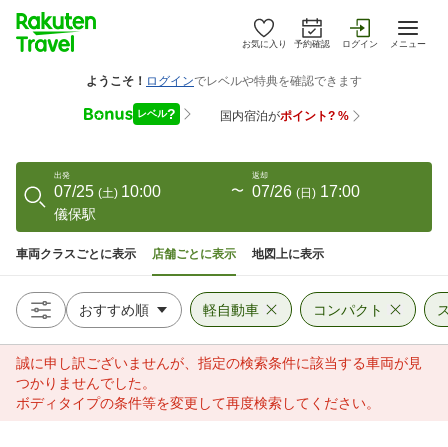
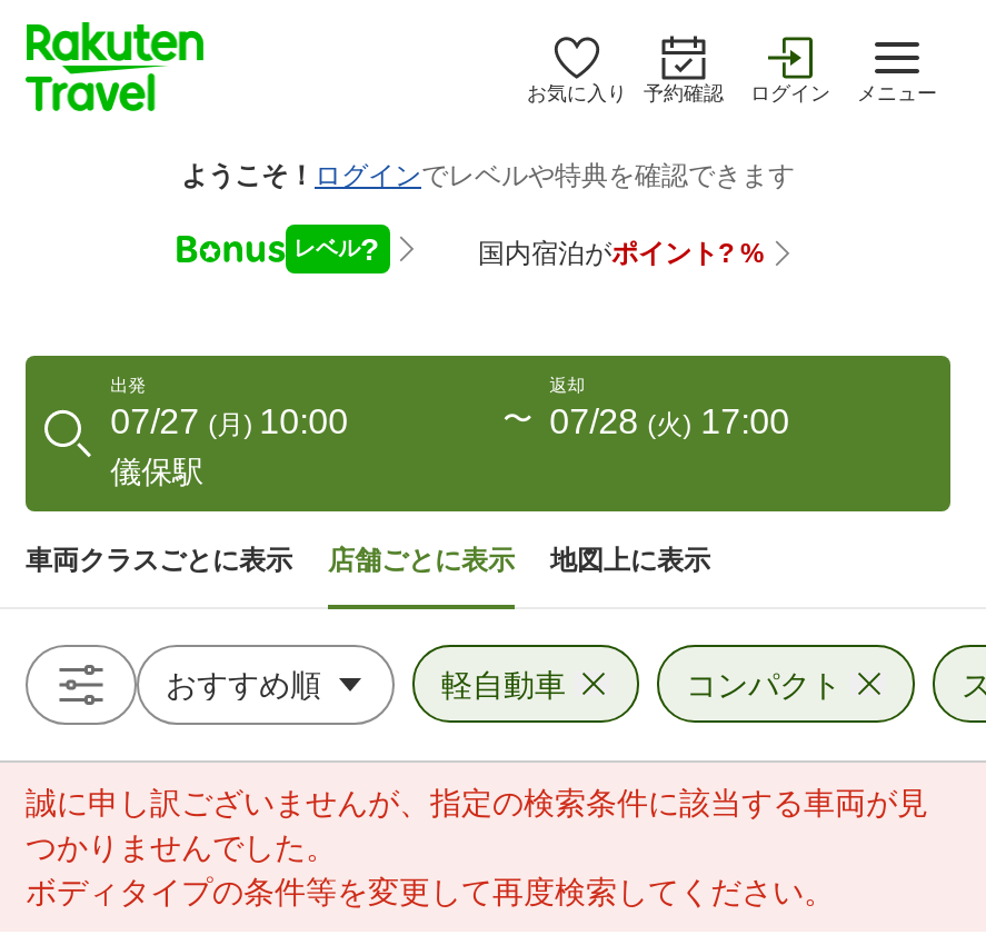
- 07/25 (土) 10:00
+ 07/27 (月) 10:00

- 07/26 (日) 17:00
+ 07/28 (火) 17:00
